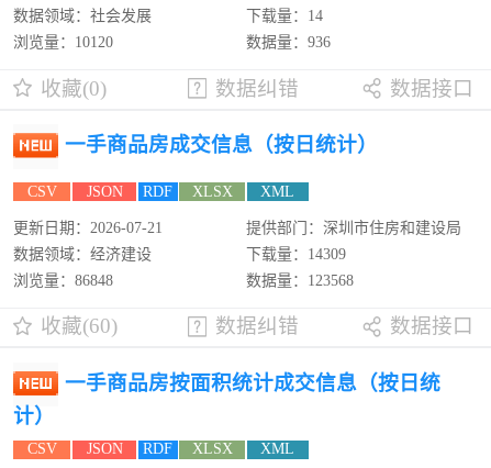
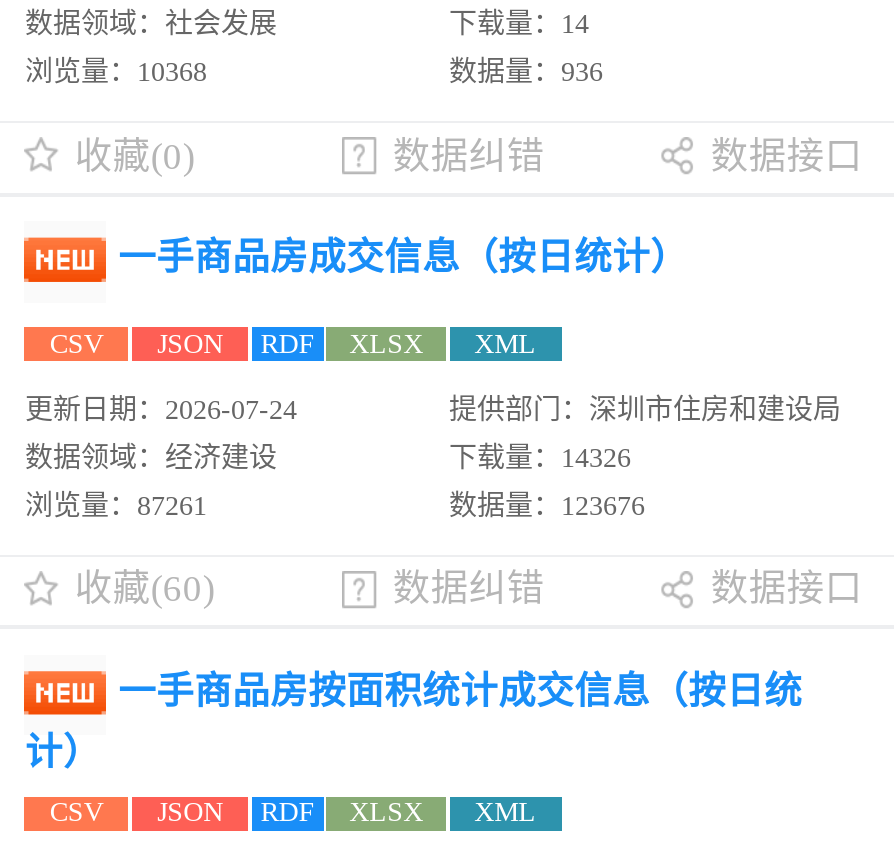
- 浏览量：10120
+ 浏览量：10368

- 更新日期：2026-07-21
+ 更新日期：2026-07-24

- 下载量：14309
+ 下载量：14326

- 浏览量：86848
+ 浏览量：87261

- 数据量：123568
+ 数据量：123676
